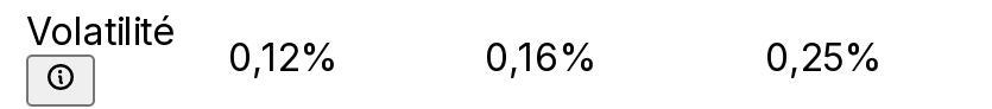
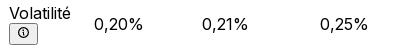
- 0,12%
+ 0,20%

- 0,16%
+ 0,21%
